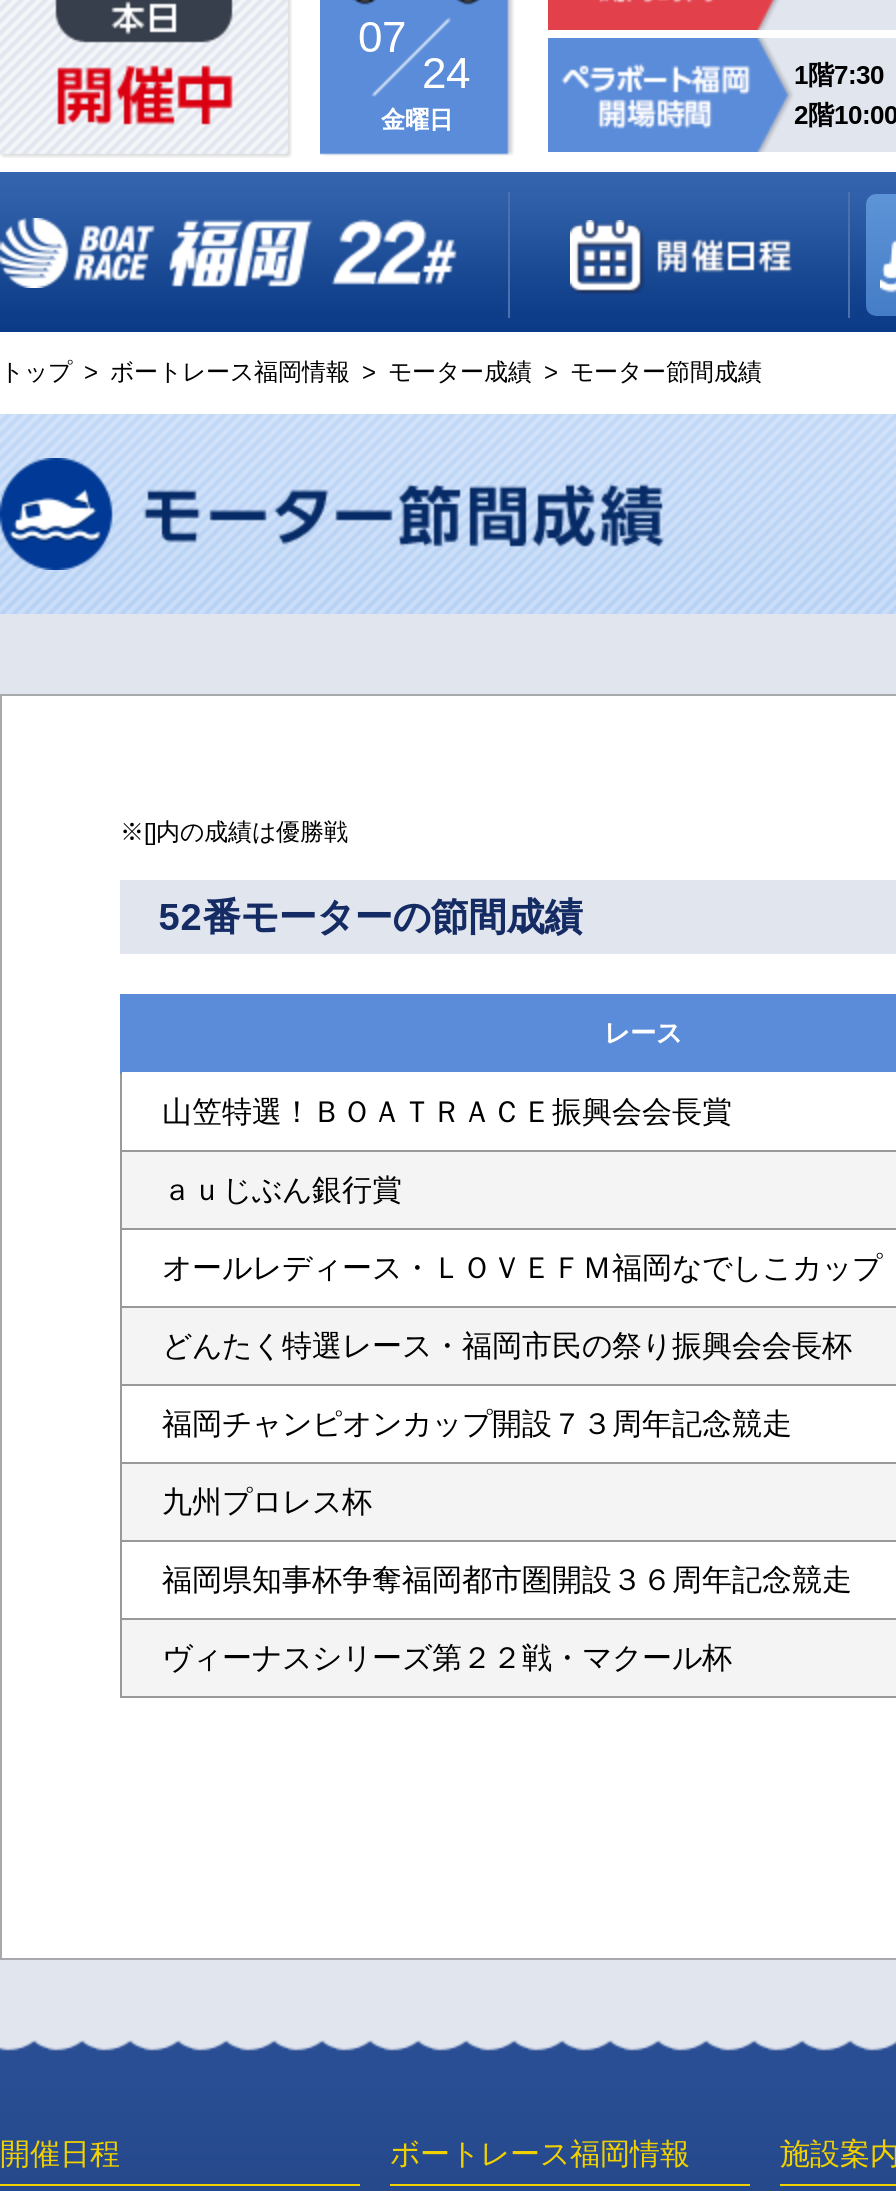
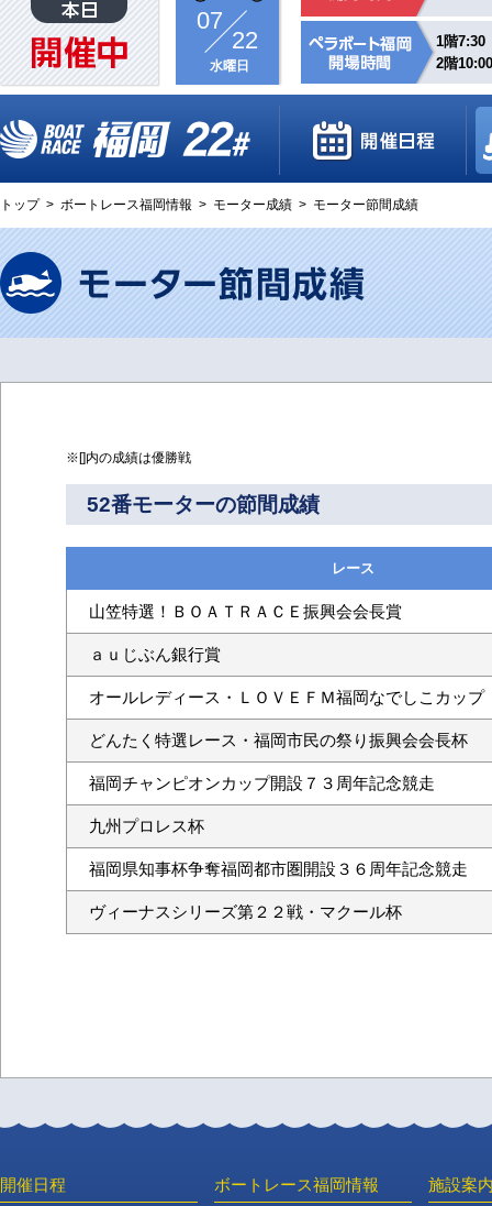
- 24
+ 22

- 金曜日
+ 水曜日
